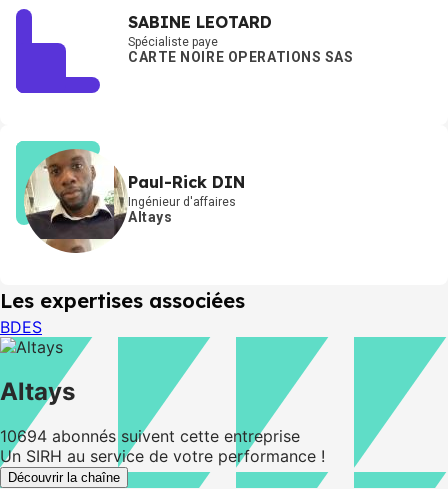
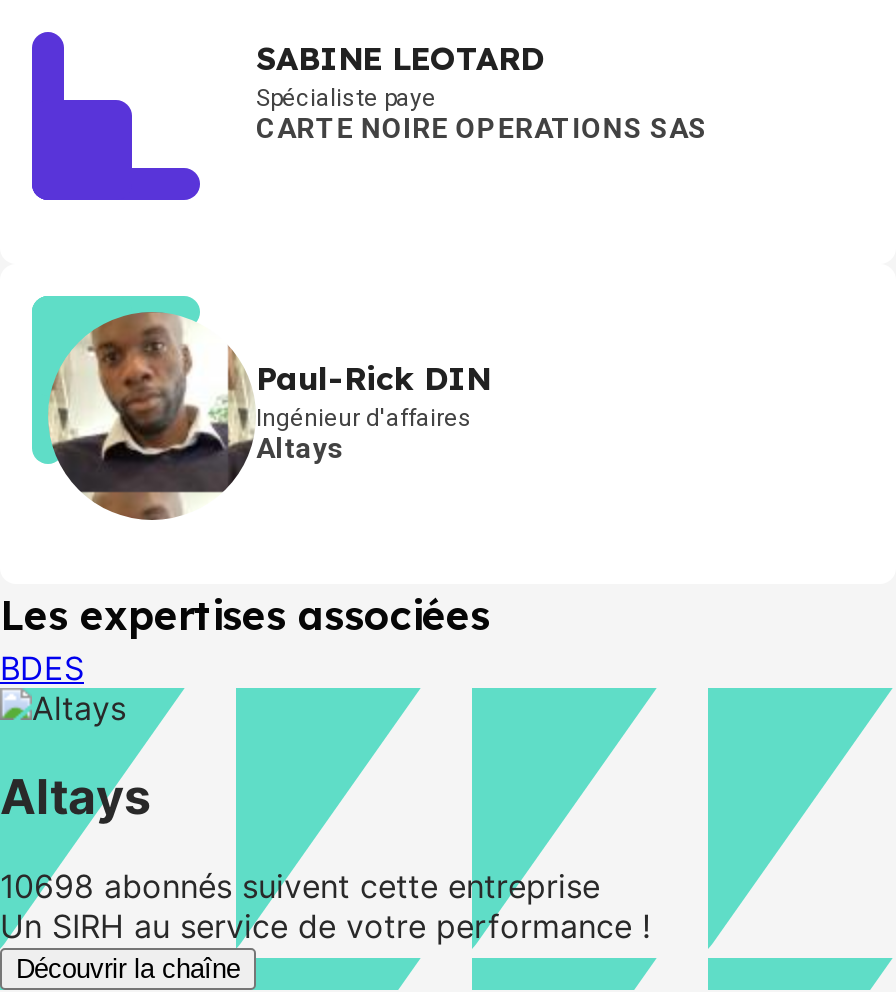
- 10694 abonnés suivent cette entreprise
+ 10698 abonnés suivent cette entreprise
